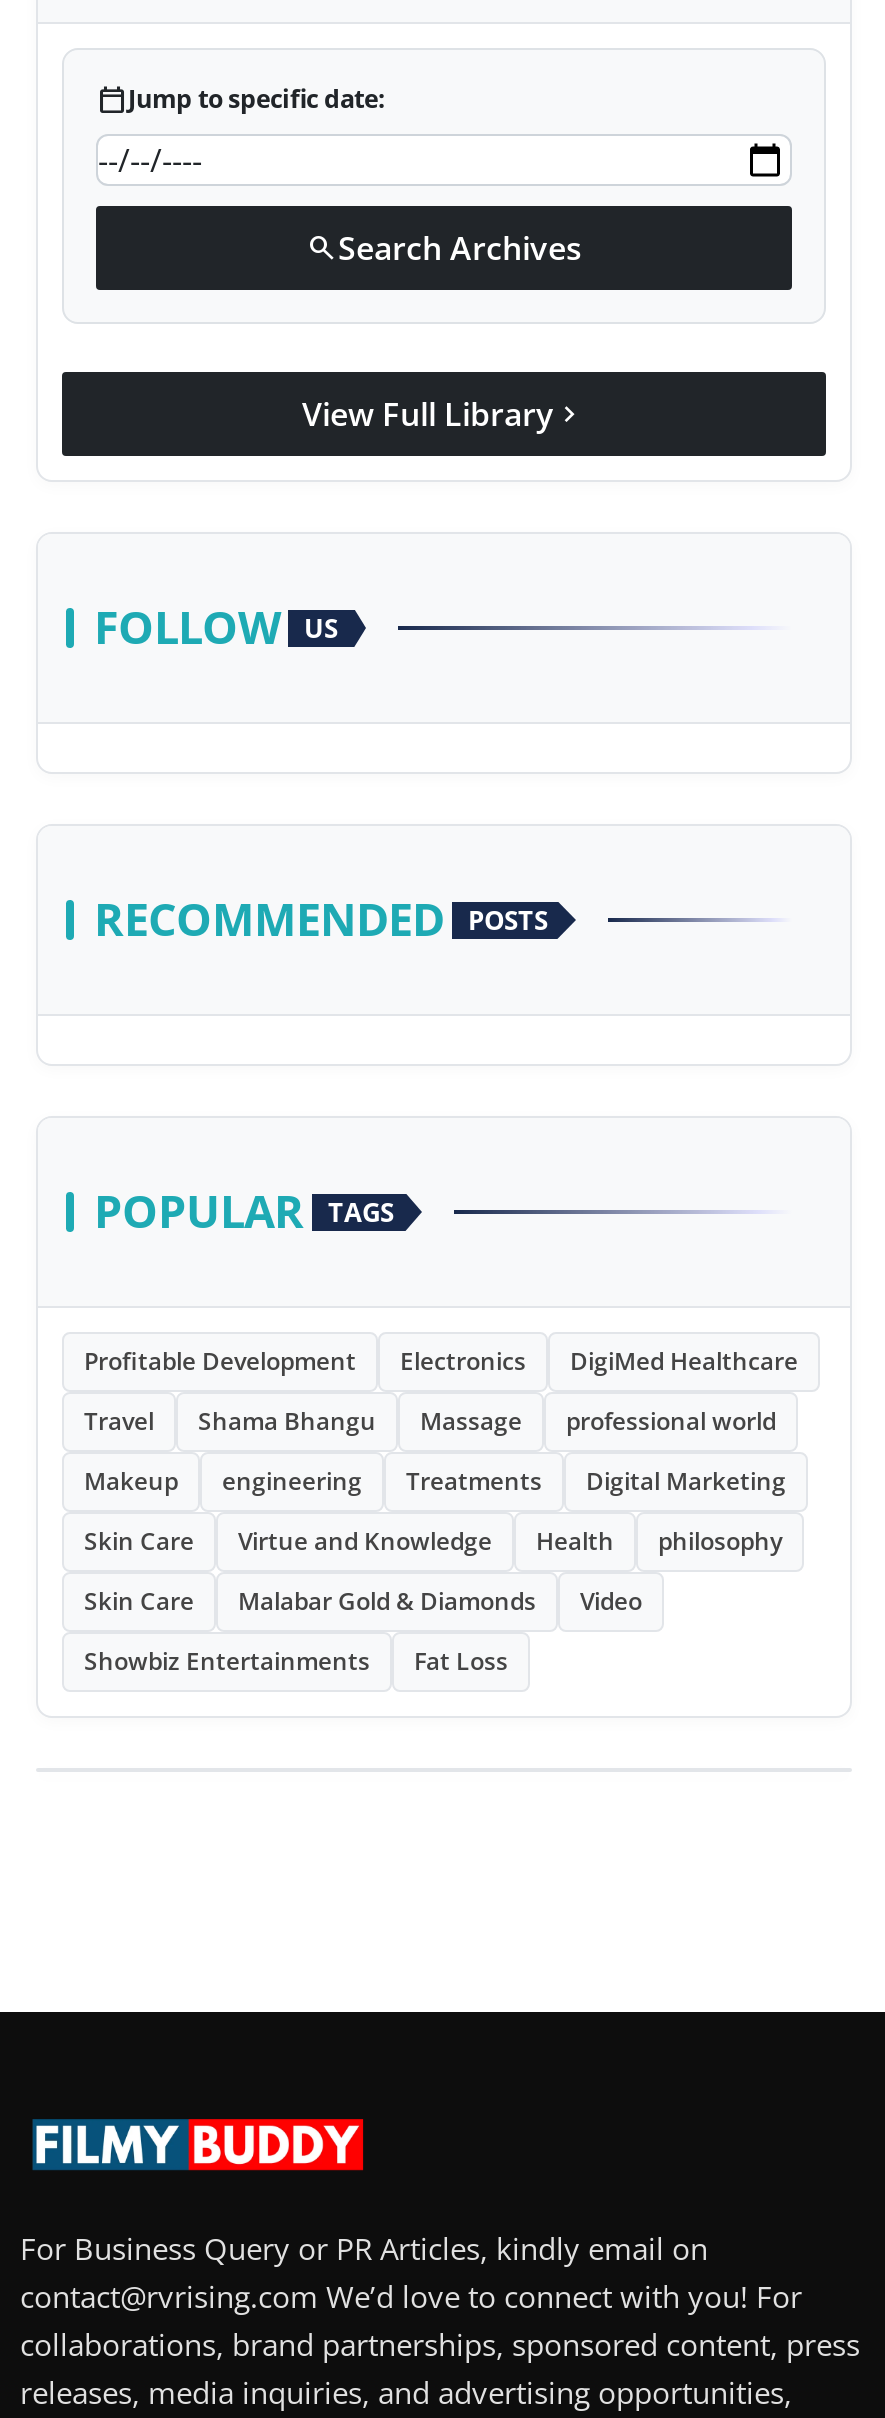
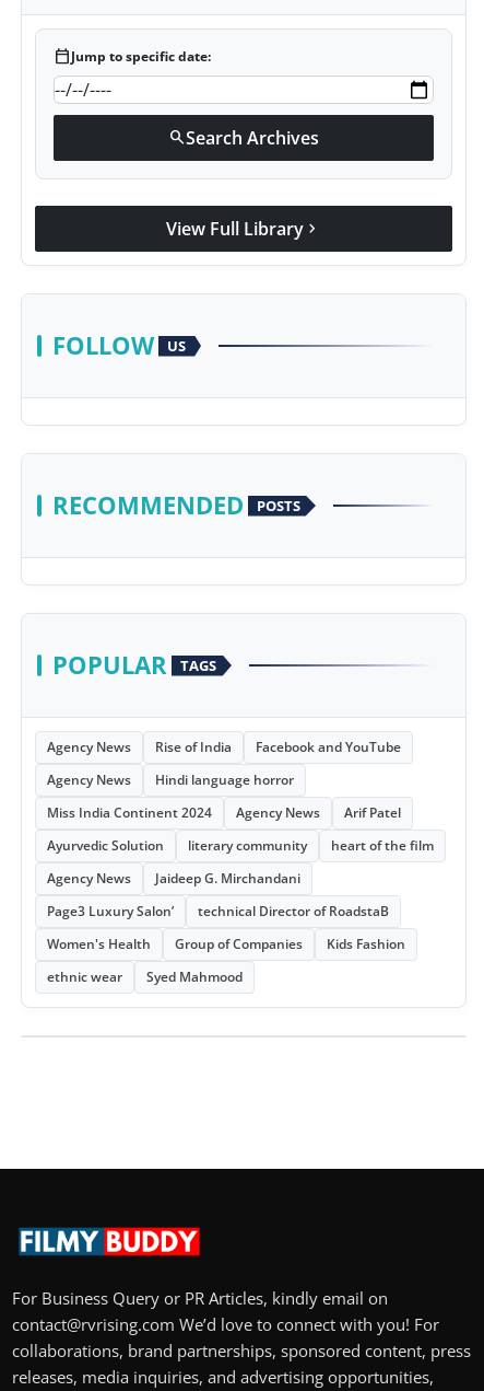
- Profitable Development
- Electronics
- DigiMed Healthcare
- Travel
- Shama Bhangu
- Massage
- professional world
- Makeup
- engineering
- Treatments
- Digital Marketing
- Skin Care
- Virtue and Knowledge
- Health
- philosophy
- Skin Care
- Malabar Gold & Diamonds
- Video
- Showbiz Entertainments
- Fat Loss
+ Agency News
+ Rise of India
+ Facebook and YouTube
+ Agency News
+ Hindi language horror
+ Miss India Continent 2024
+ Agency News
+ Arif Patel
+ Ayurvedic Solution
+ literary community
+ heart of the film
+ Agency News
+ Jaideep G. Mirchandani
+ Page3 Luxury Salon’
+ technical Director of RoadstaB
+ Women's Health
+ Group of Companies
+ Kids Fashion
+ ethnic wear
+ Syed Mahmood
